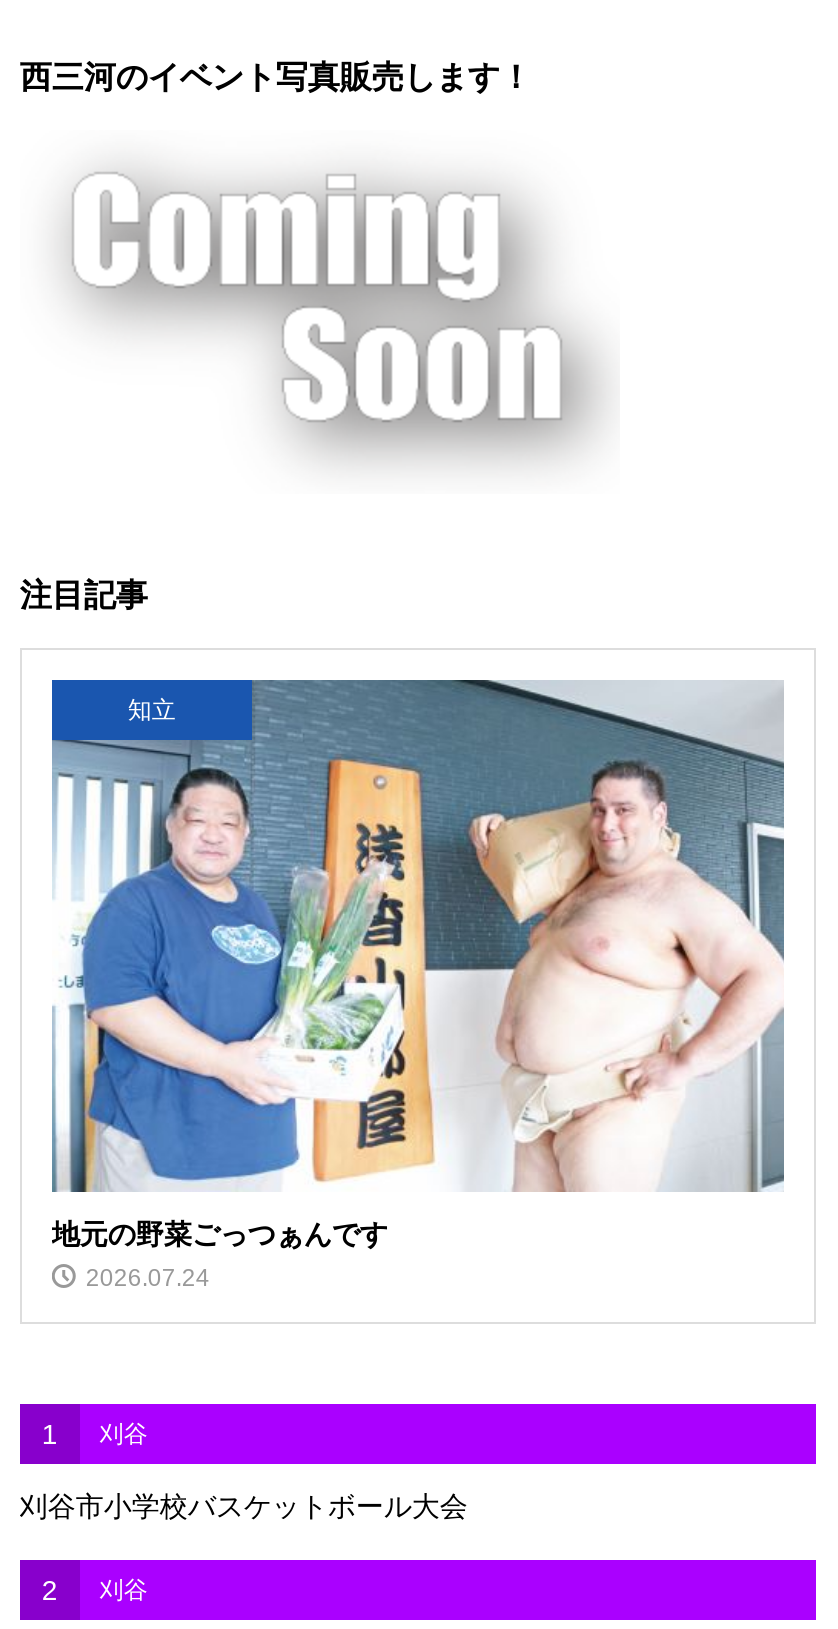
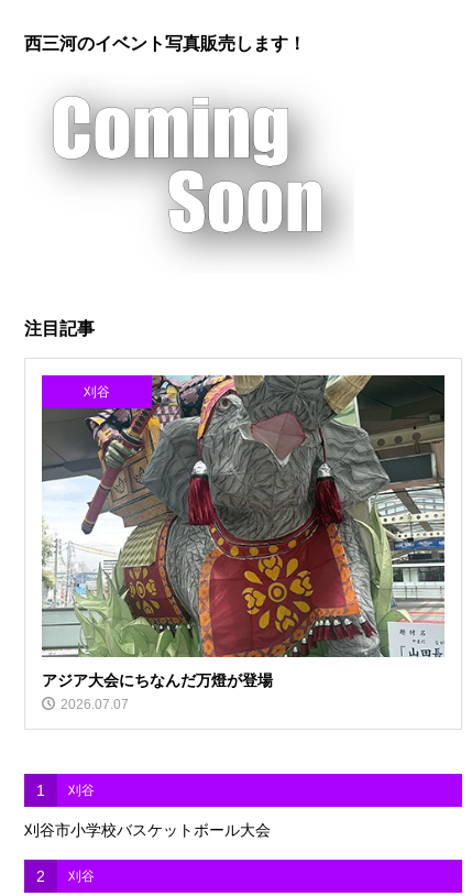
- [image]
- 知立
+ [image]
+ 刈谷

- 地元の野菜ごっつぁんです
- 2026.07.24
+ アジア大会にちなんだ万燈が登場
+ 2026.07.07
